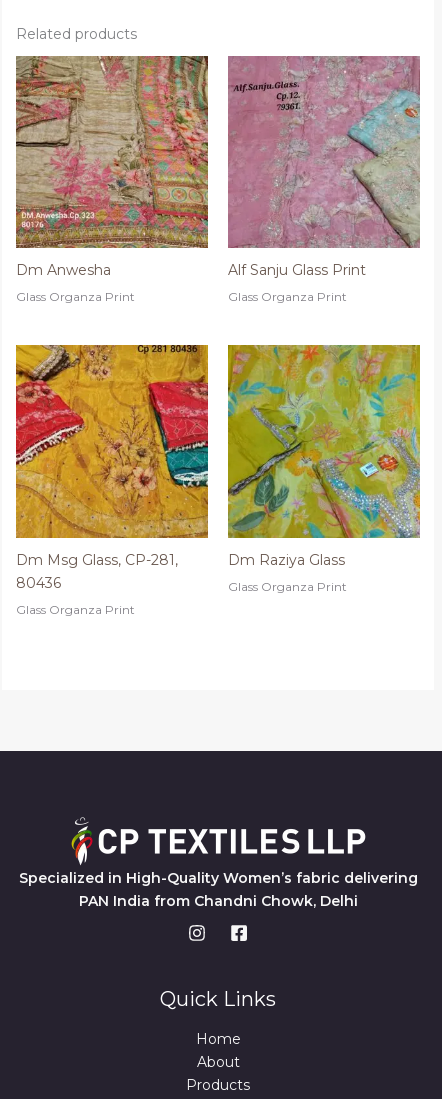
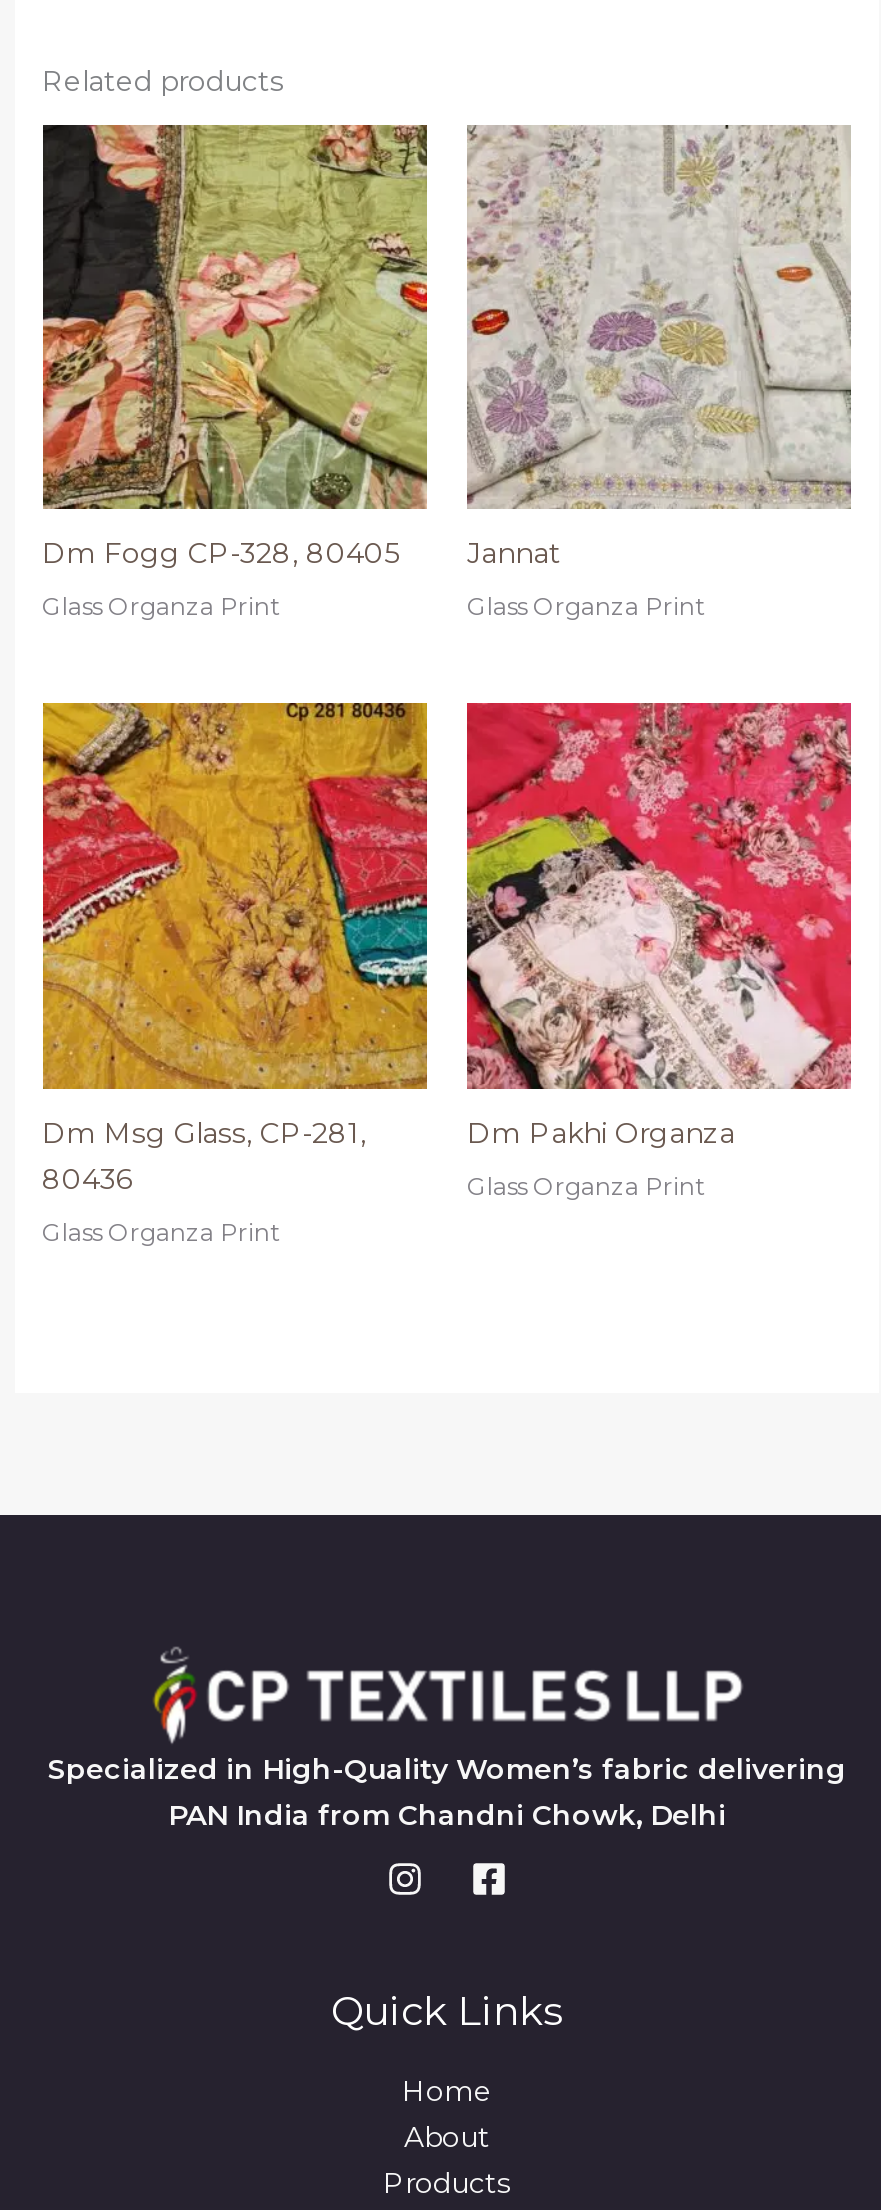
- [image]
- Dm Anwesha
+ [image]
+ Dm Fogg CP-328, 80405

- [image]
- Alf Sanju Glass Print
+ [image]
+ Jannat

- [image]
- Dm Raziya Glass
+ [image]
+ Dm Pakhi Organza
